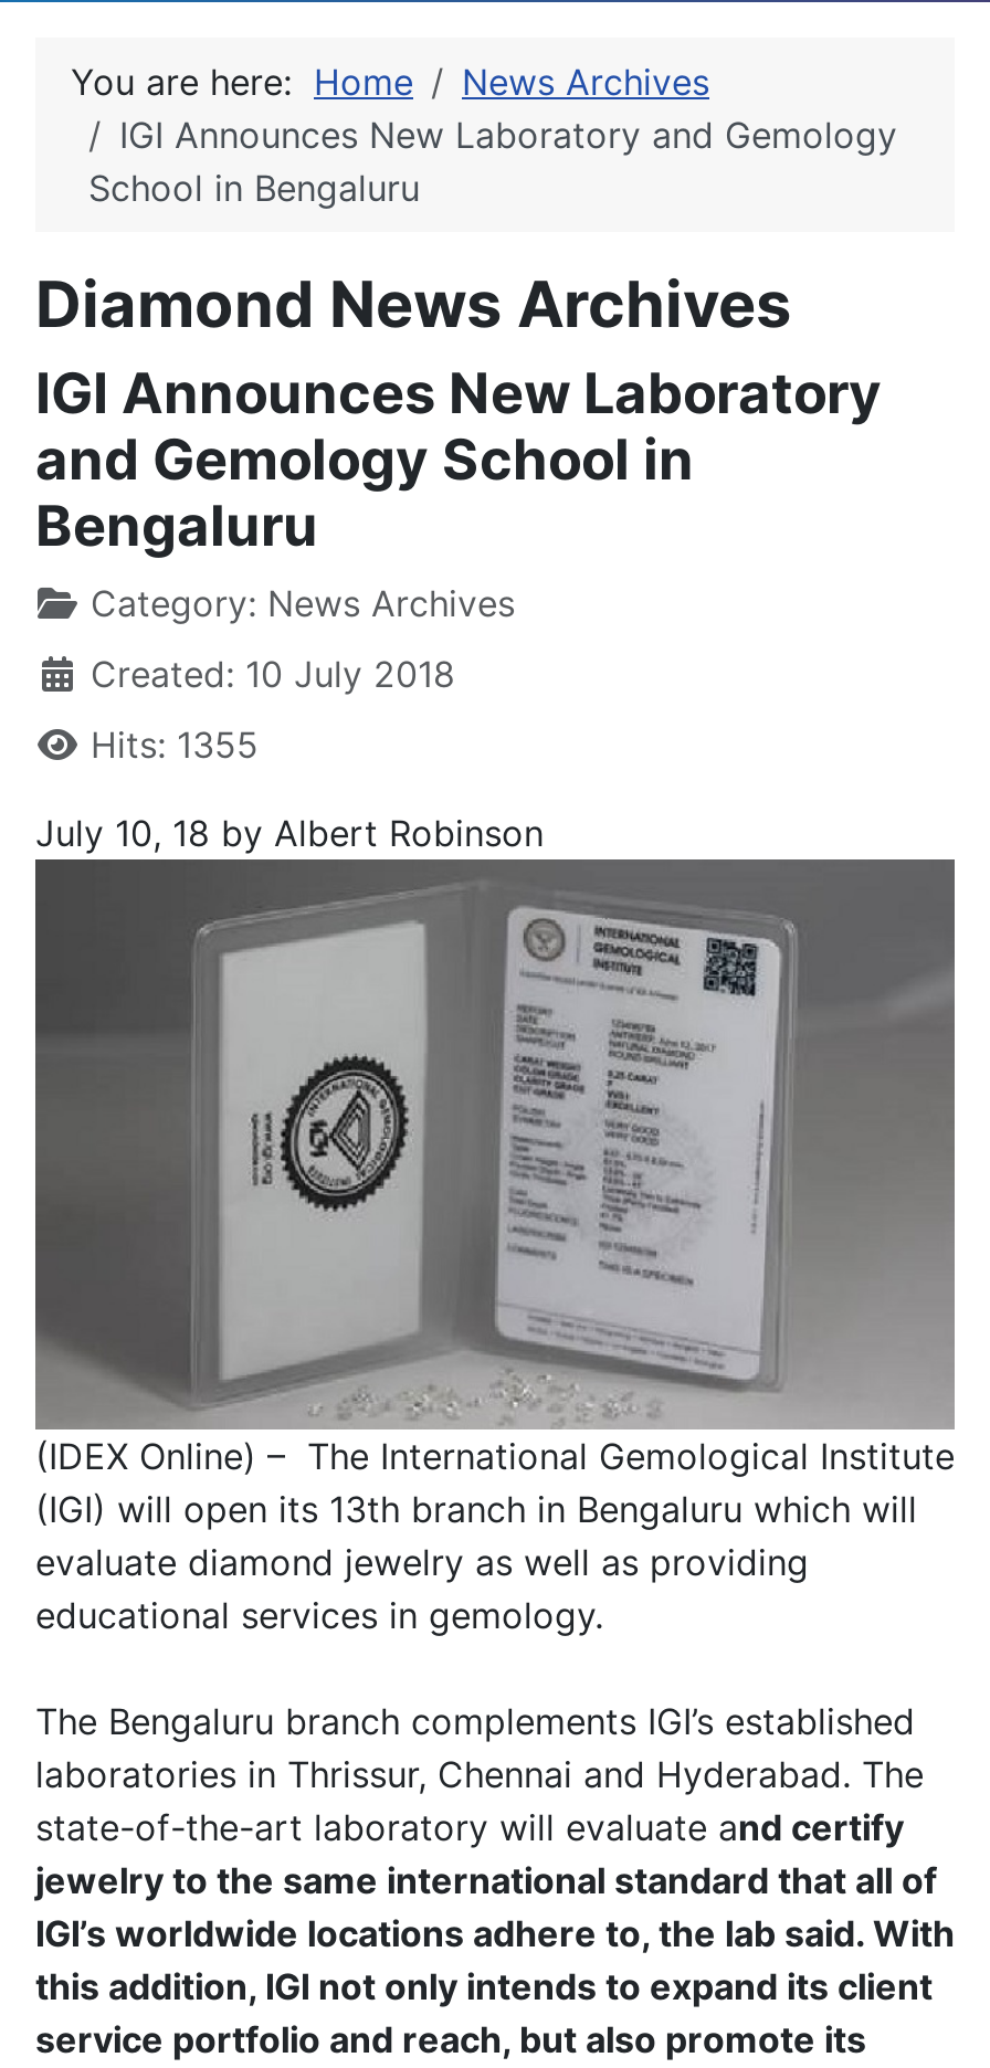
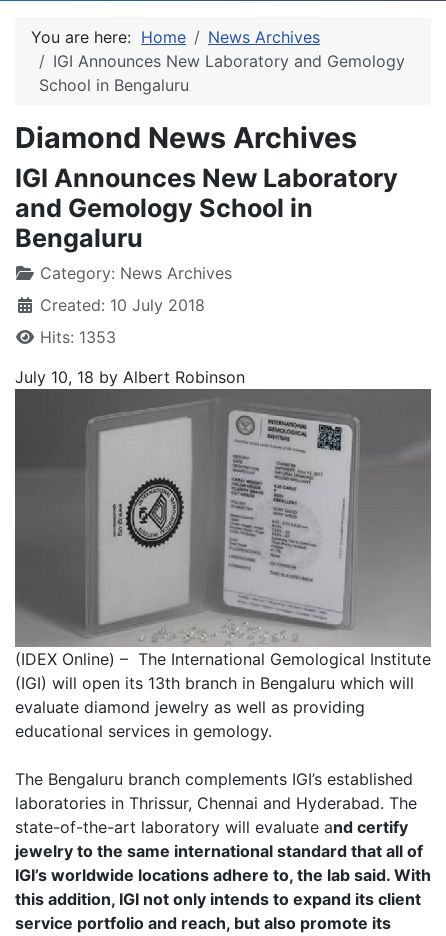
- Hits: 1355
+ Hits: 1353
